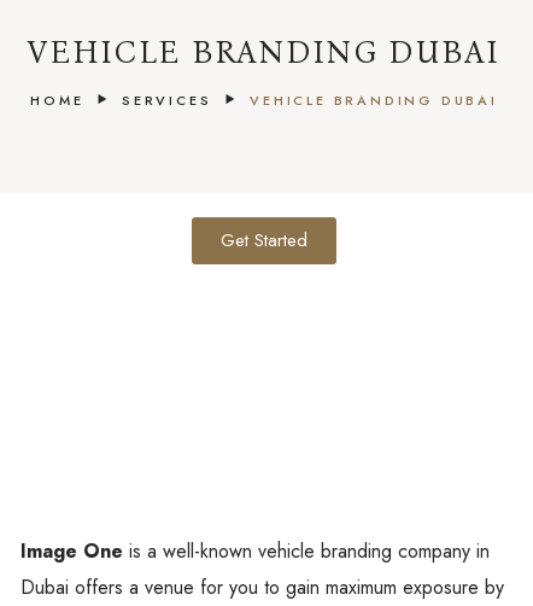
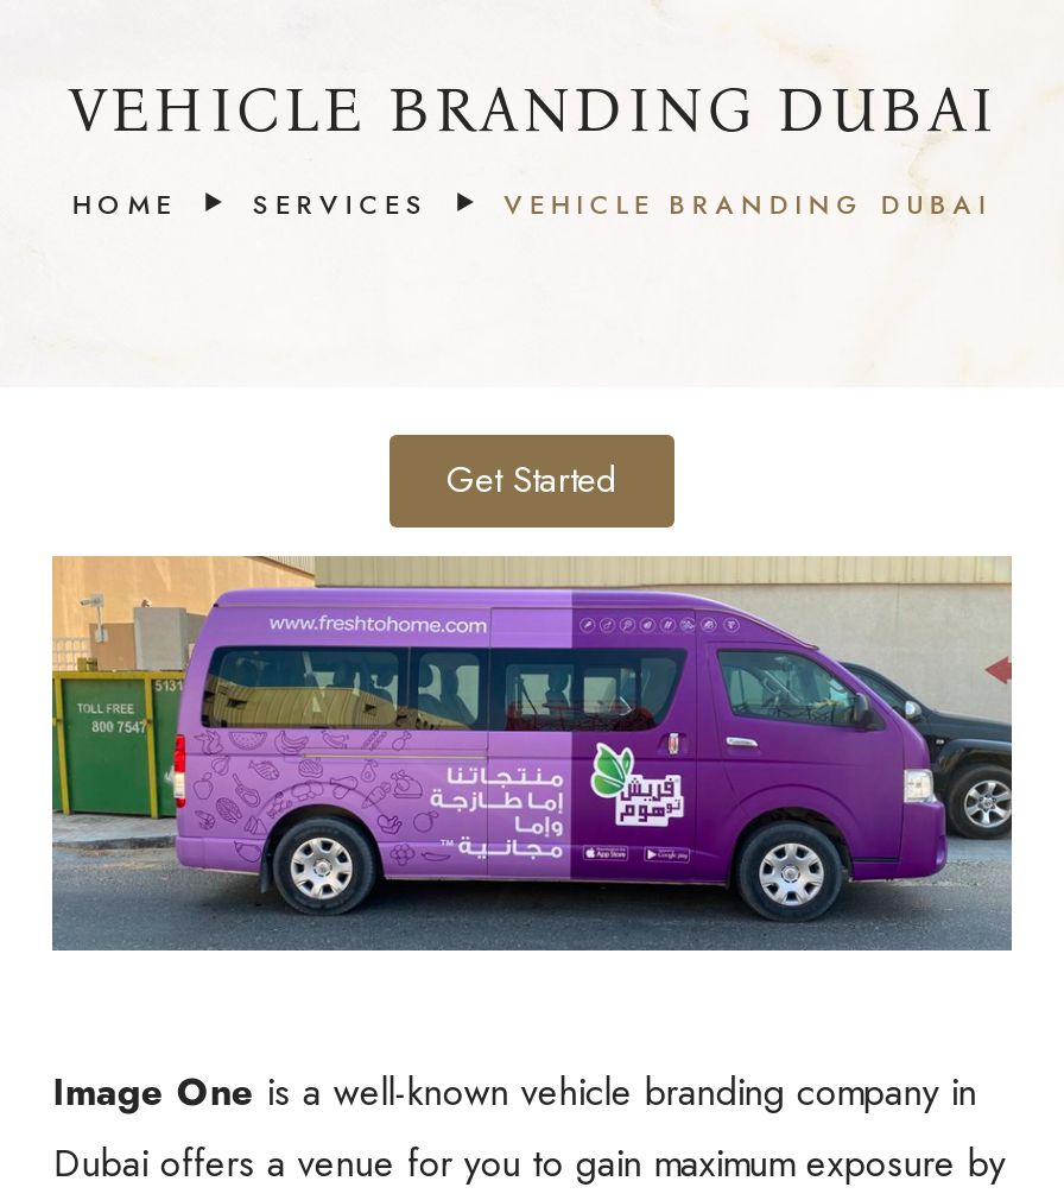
+ [image]
